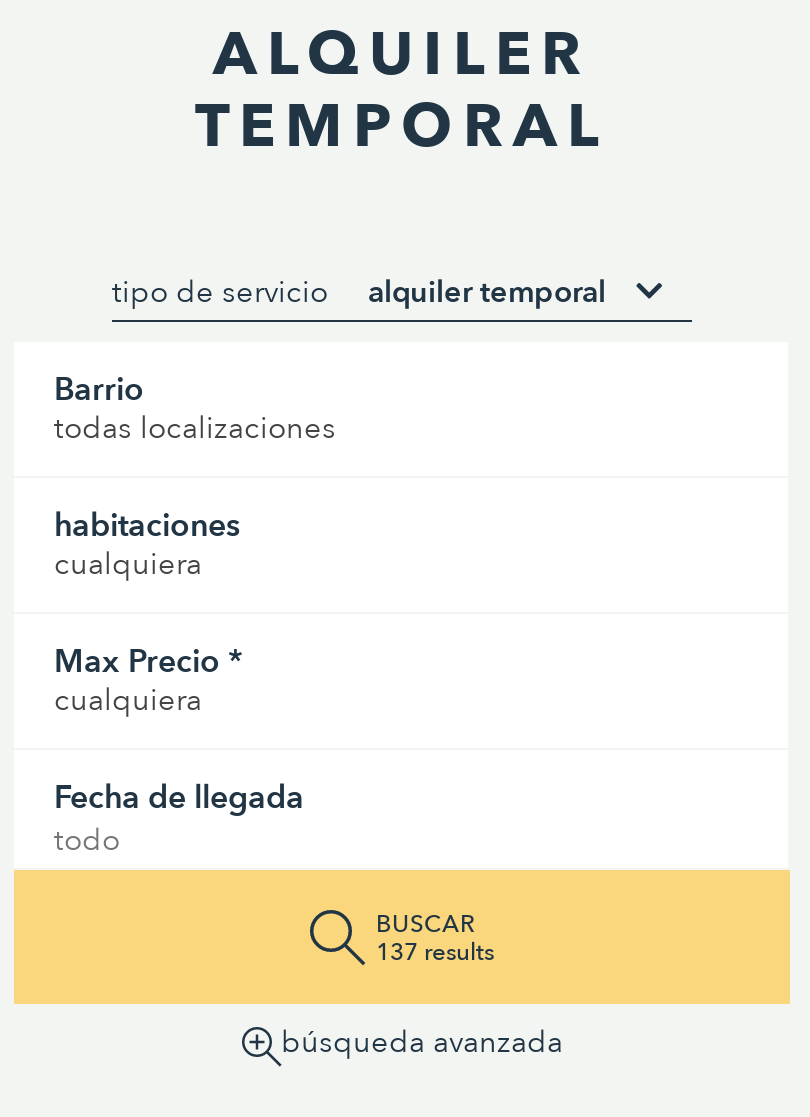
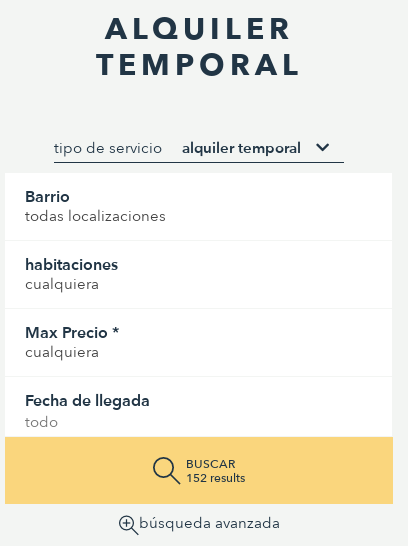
- 137 results
+ 152 results
